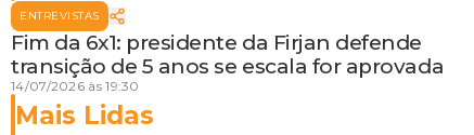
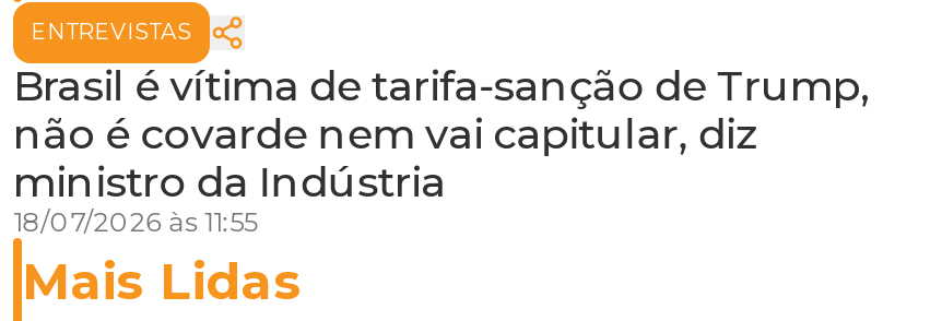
- Fim da 6x1: presidente da Firjan defende
- transição de 5 anos se escala for aprovada
- 14/07/2026 às 19:30
+ Brasil é vítima de tarifa-sanção de Trump,
+ não é covarde nem vai capitular, diz
+ ministro da Indústria
+ 18/07/2026 às 11:55
